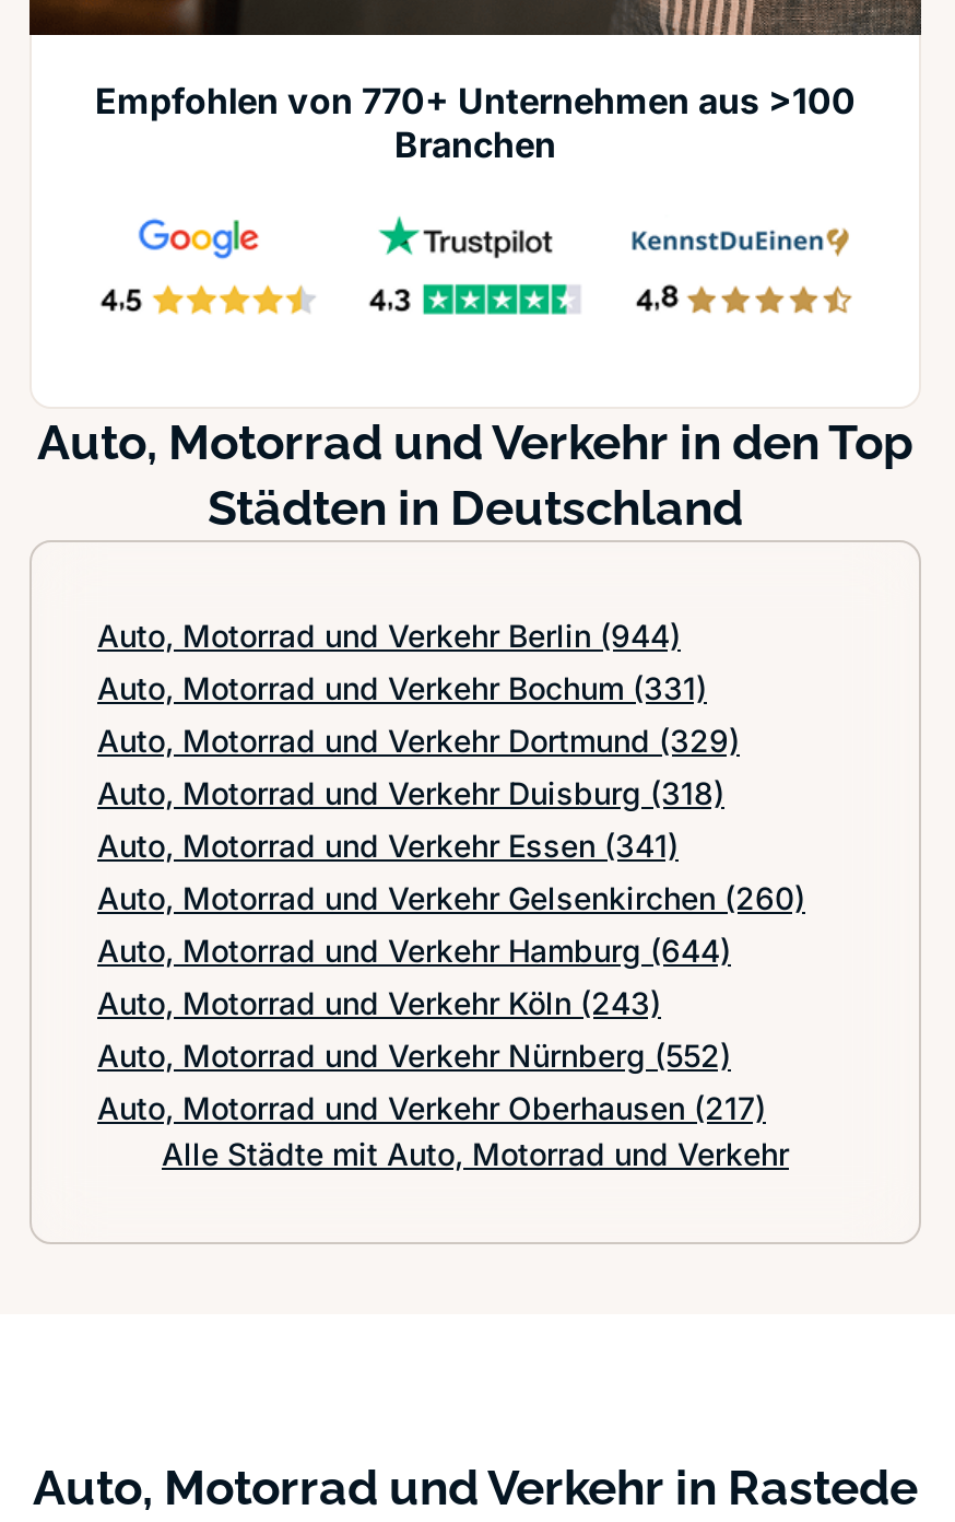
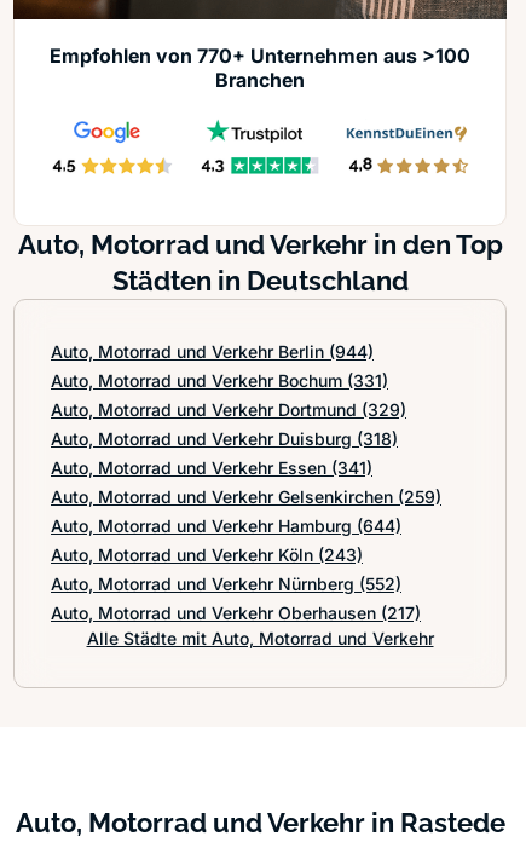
- Auto, Motorrad und Verkehr Gelsenkirchen (260)
+ Auto, Motorrad und Verkehr Gelsenkirchen (259)
